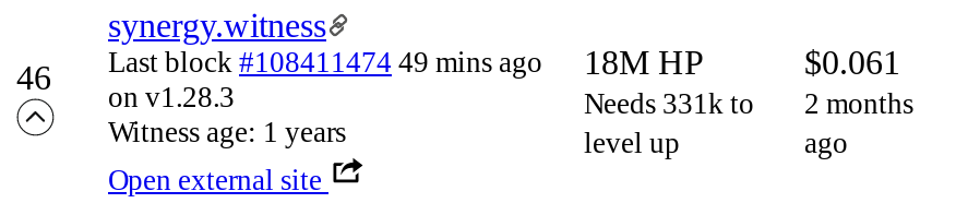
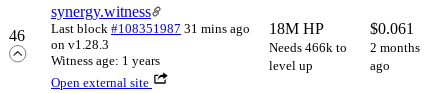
- Last block #108411474 49 mins ago
+ Last block #108351987 31 mins ago

- Needs 331k to 2 months
+ Needs 466k to 2 months
